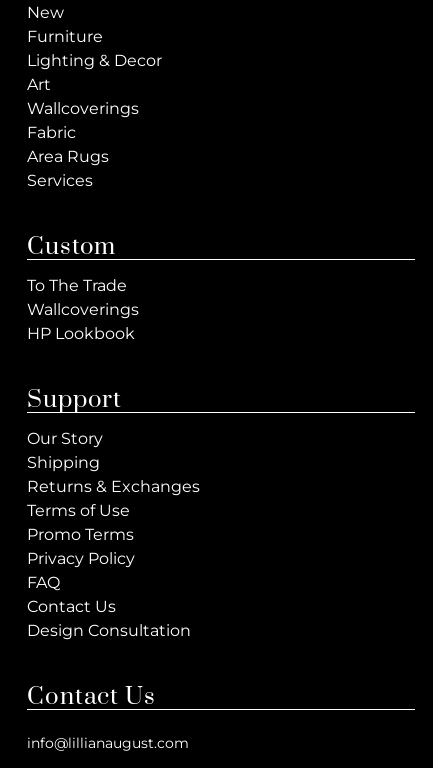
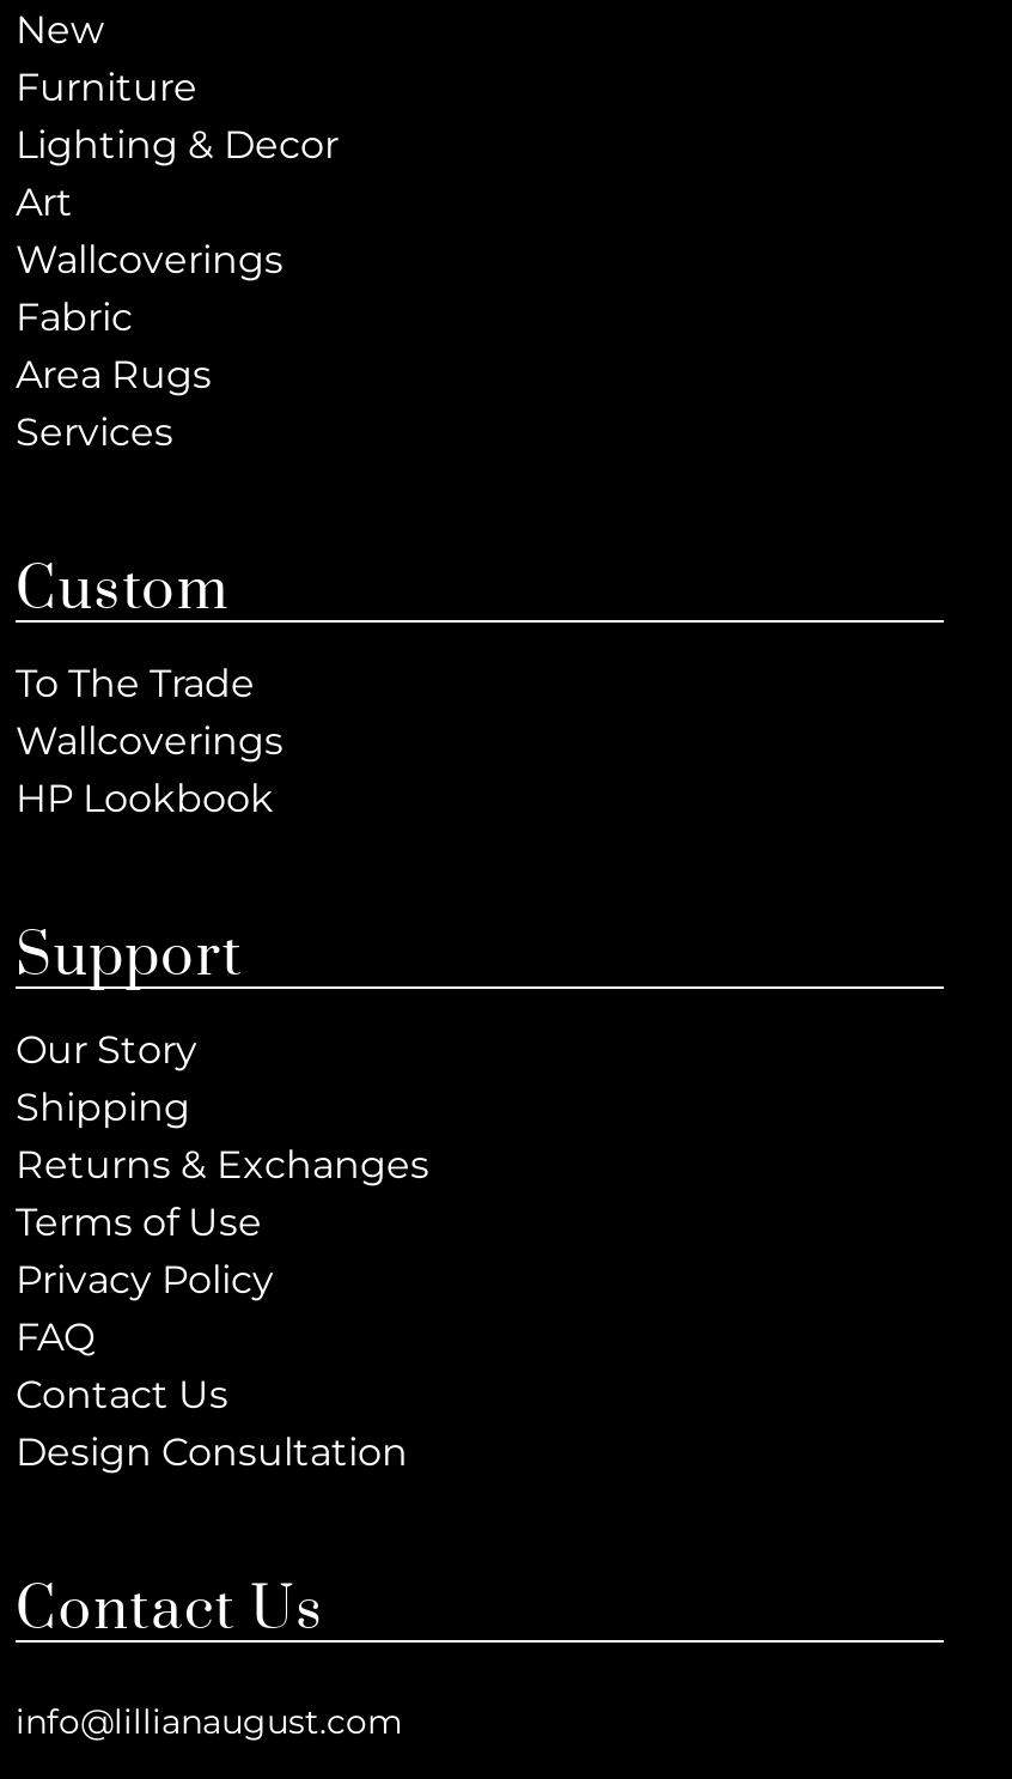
- Promo Terms
